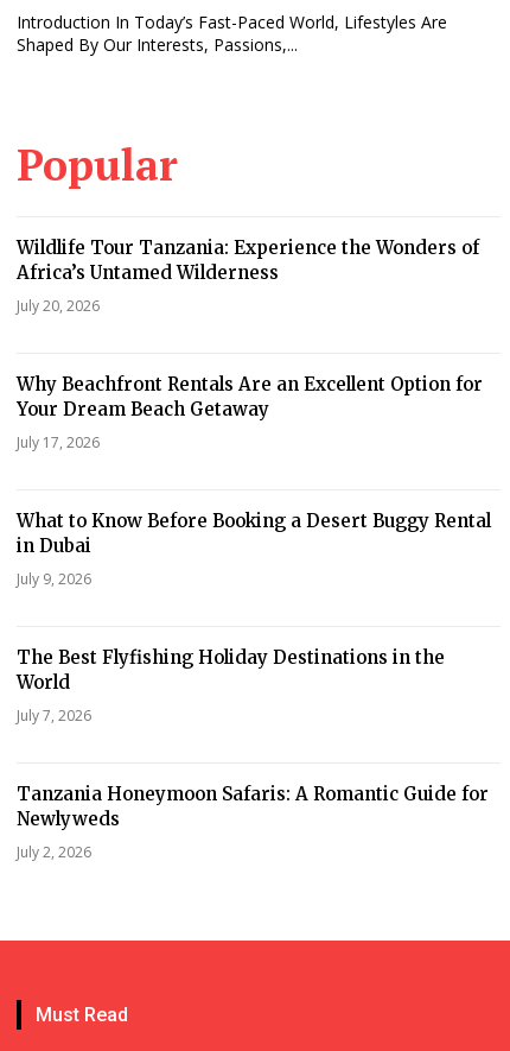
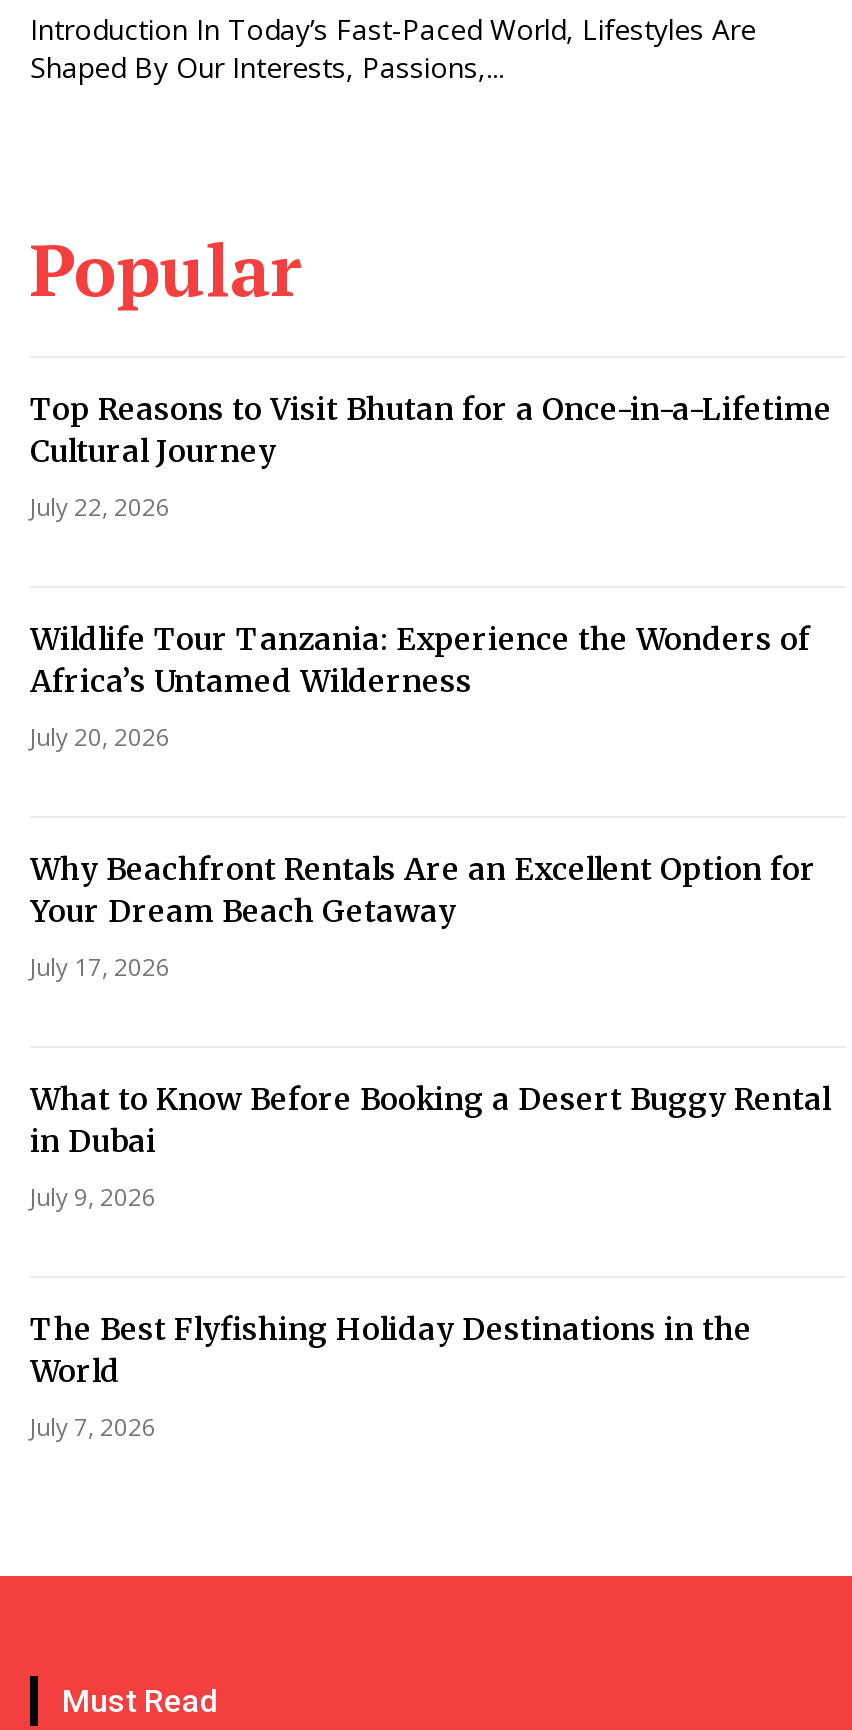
+ Top Reasons to Visit Bhutan for a Once-in-a-Lifetime
+ Cultural Journey
+ July 22, 2026

moved down: Wildlife Tour Tanzania: Experience the Wonders of | Africa’s Untamed Wilderness | July 20, 2026 | ... | World | July 7, 2026

- Tanzania Honeymoon Safaris: A Romantic Guide for
- Newlyweds
- July 2, 2026
